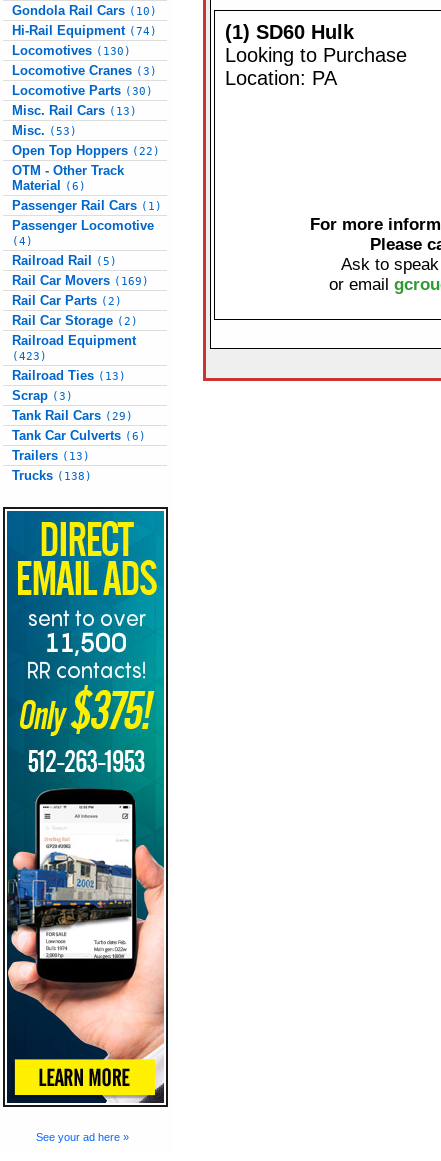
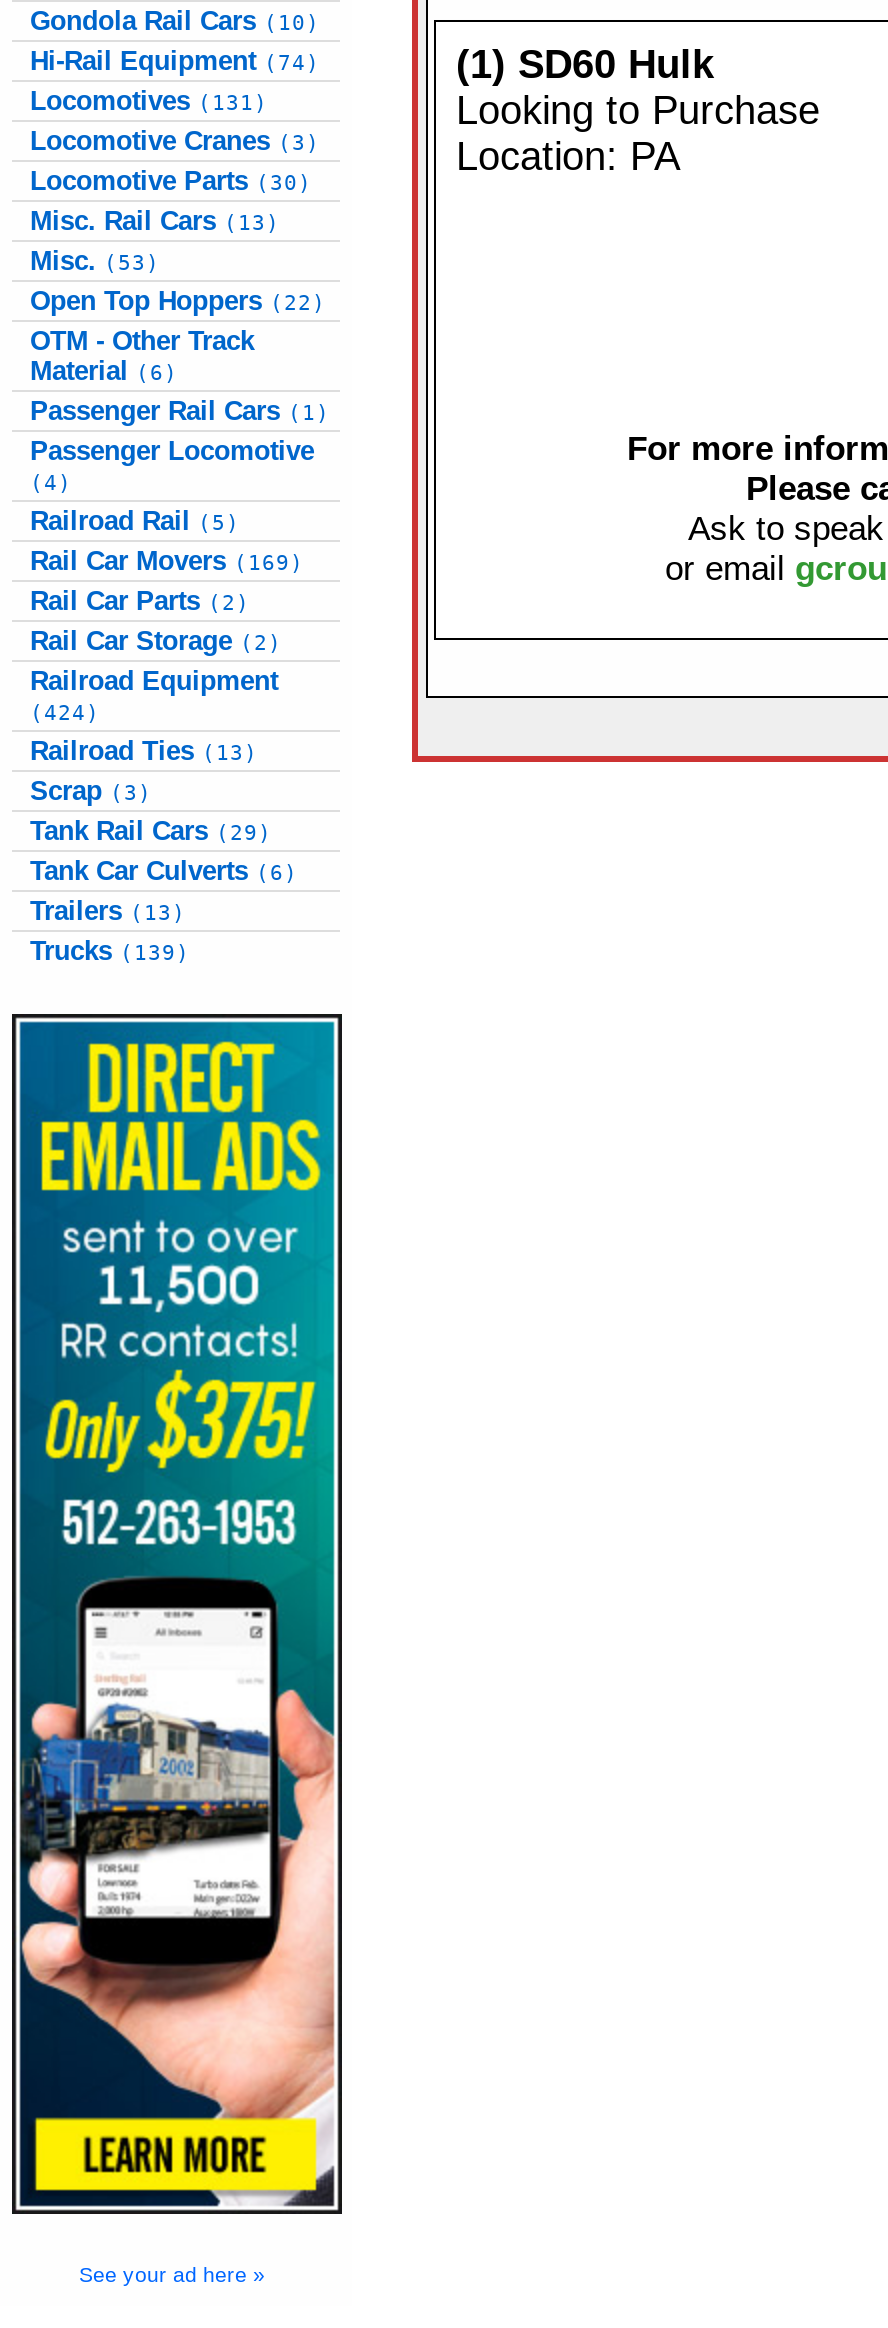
- Locomotives (130)
+ Locomotives (131)

- (423)
+ (424)

- Trucks (138)
+ Trucks (139)
